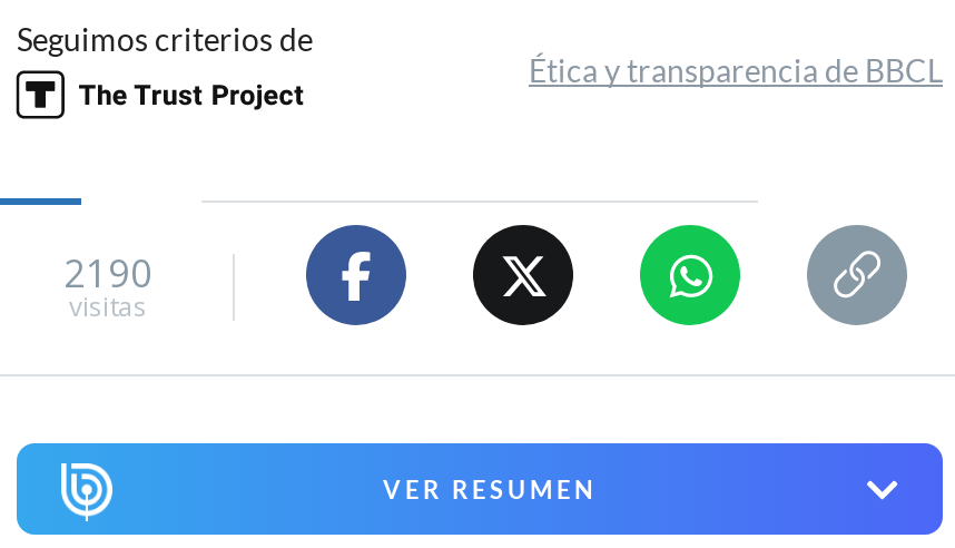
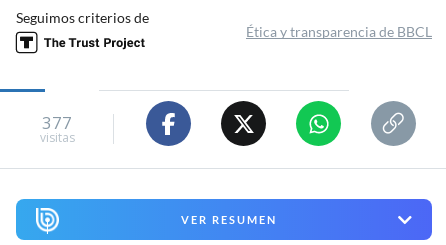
- 2190
+ 377
